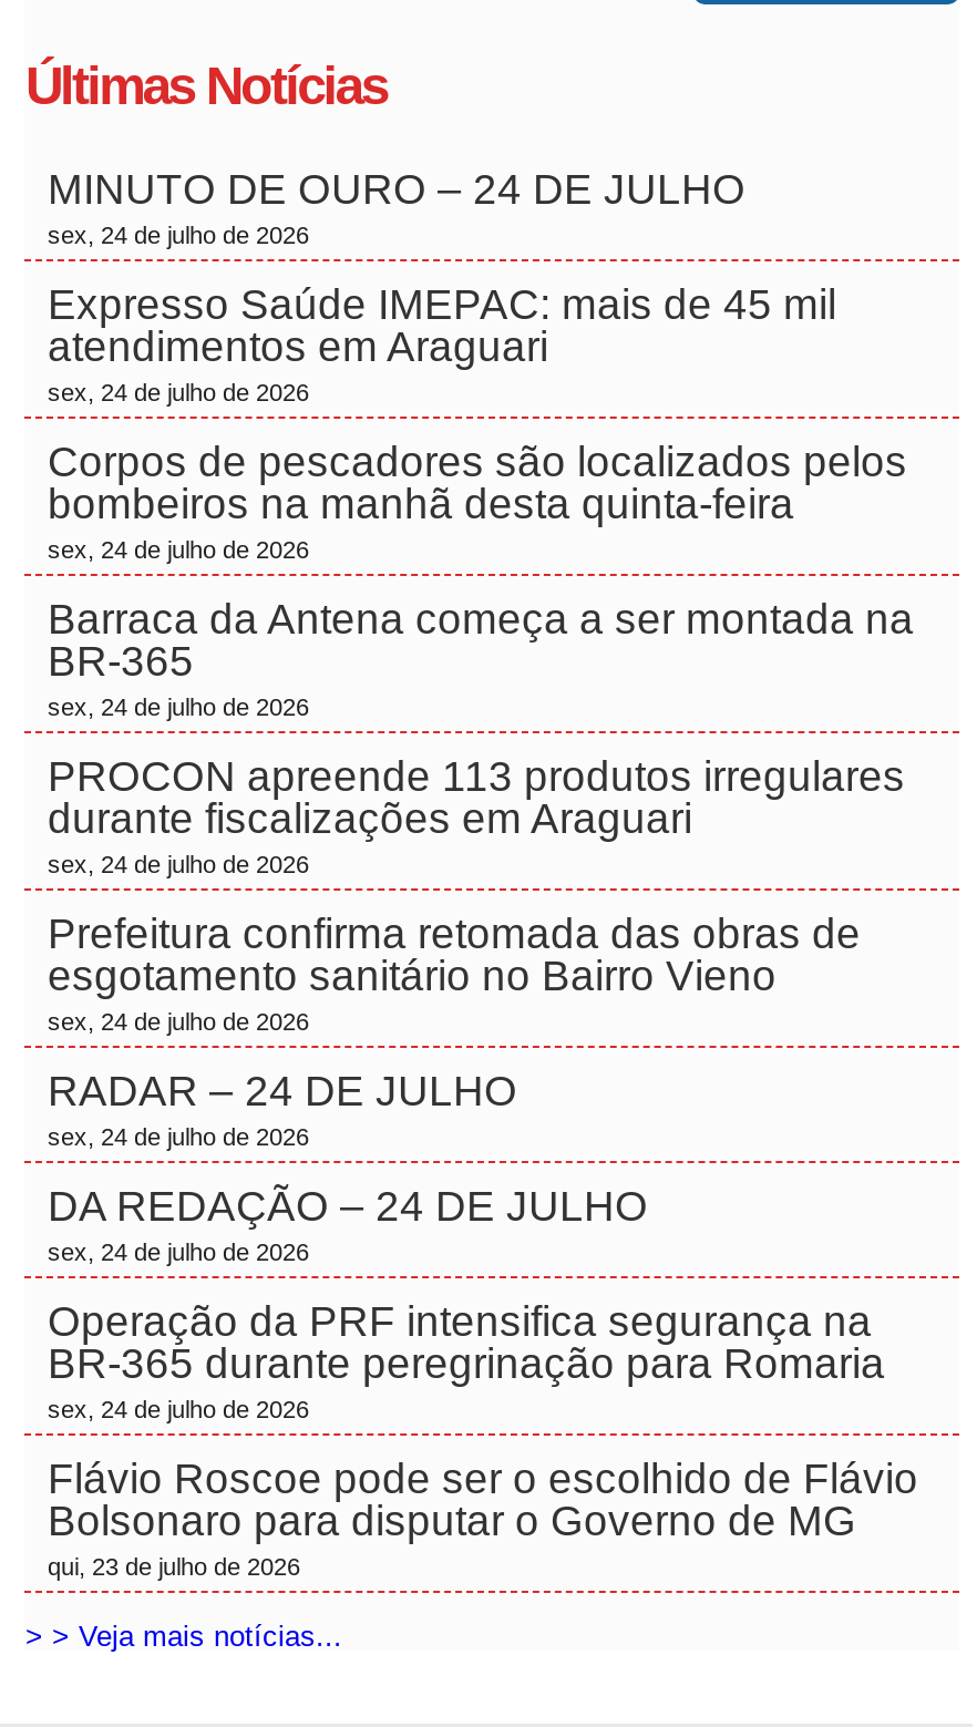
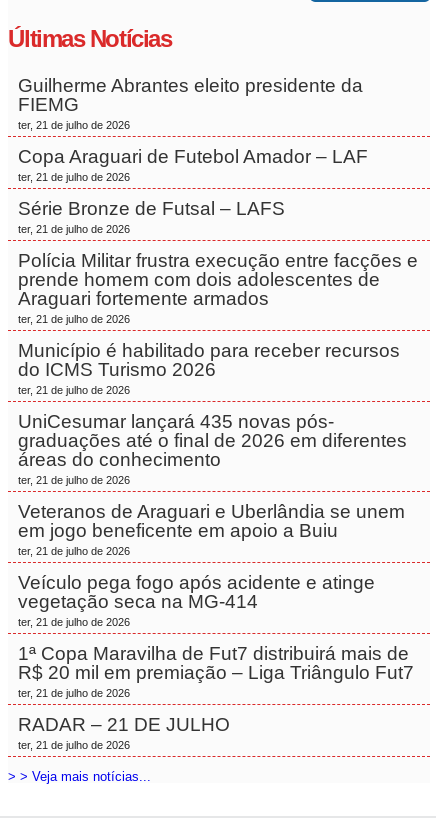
- MINUTO DE OURO – 24 DE JULHO
- sex, 24 de julho de 2026
+ Guilherme Abrantes eleito presidente da
+ FIEMG
+ ter, 21 de julho de 2026

- Expresso Saúde IMEPAC: mais de 45 mil
- atendimentos em Araguari
- sex, 24 de julho de 2026
+ Copa Araguari de Futebol Amador – LAF
+ ter, 21 de julho de 2026

- Corpos de pescadores são localizados pelos
- bombeiros na manhã desta quinta-feira
- sex, 24 de julho de 2026
+ Série Bronze de Futsal – LAFS
+ ter, 21 de julho de 2026

- Barraca da Antena começa a ser montada na
- BR-365
- sex, 24 de julho de 2026
+ Polícia Militar frustra execução entre facções e
+ prende homem com dois adolescentes de
+ Araguari fortemente armados
+ ter, 21 de julho de 2026

- PROCON apreende 113 produtos irregulares
- durante fiscalizações em Araguari
- sex, 24 de julho de 2026
+ Município é habilitado para receber recursos
+ do ICMS Turismo 2026
+ ter, 21 de julho de 2026

- Prefeitura confirma retomada das obras de
- esgotamento sanitário no Bairro Vieno
- sex, 24 de julho de 2026
+ UniCesumar lançará 435 novas pós-
+ graduações até o final de 2026 em diferentes
+ áreas do conhecimento
+ ter, 21 de julho de 2026

- RADAR – 24 DE JULHO
- sex, 24 de julho de 2026
+ Veteranos de Araguari e Uberlândia se unem
+ em jogo beneficente em apoio a Buiu
+ ter, 21 de julho de 2026

- DA REDAÇÃO – 24 DE JULHO
- sex, 24 de julho de 2026
+ Veículo pega fogo após acidente e atinge
+ vegetação seca na MG-414
+ ter, 21 de julho de 2026

- Operação da PRF intensifica segurança na
- BR-365 durante peregrinação para Romaria
- sex, 24 de julho de 2026
+ 1ª Copa Maravilha de Fut7 distribuirá mais de
+ R$ 20 mil em premiação – Liga Triângulo Fut7
+ ter, 21 de julho de 2026

- Flávio Roscoe pode ser o escolhido de Flávio
- Bolsonaro para disputar o Governo de MG
- qui, 23 de julho de 2026
+ RADAR – 21 DE JULHO
+ ter, 21 de julho de 2026
